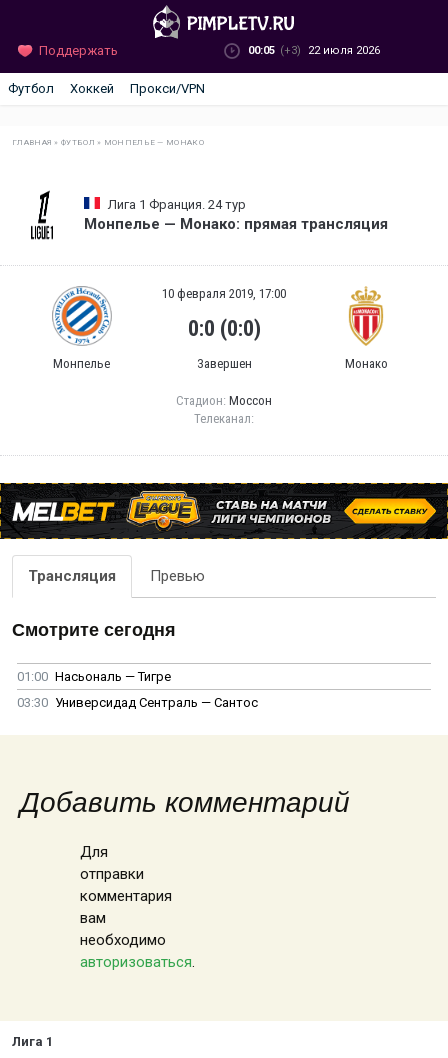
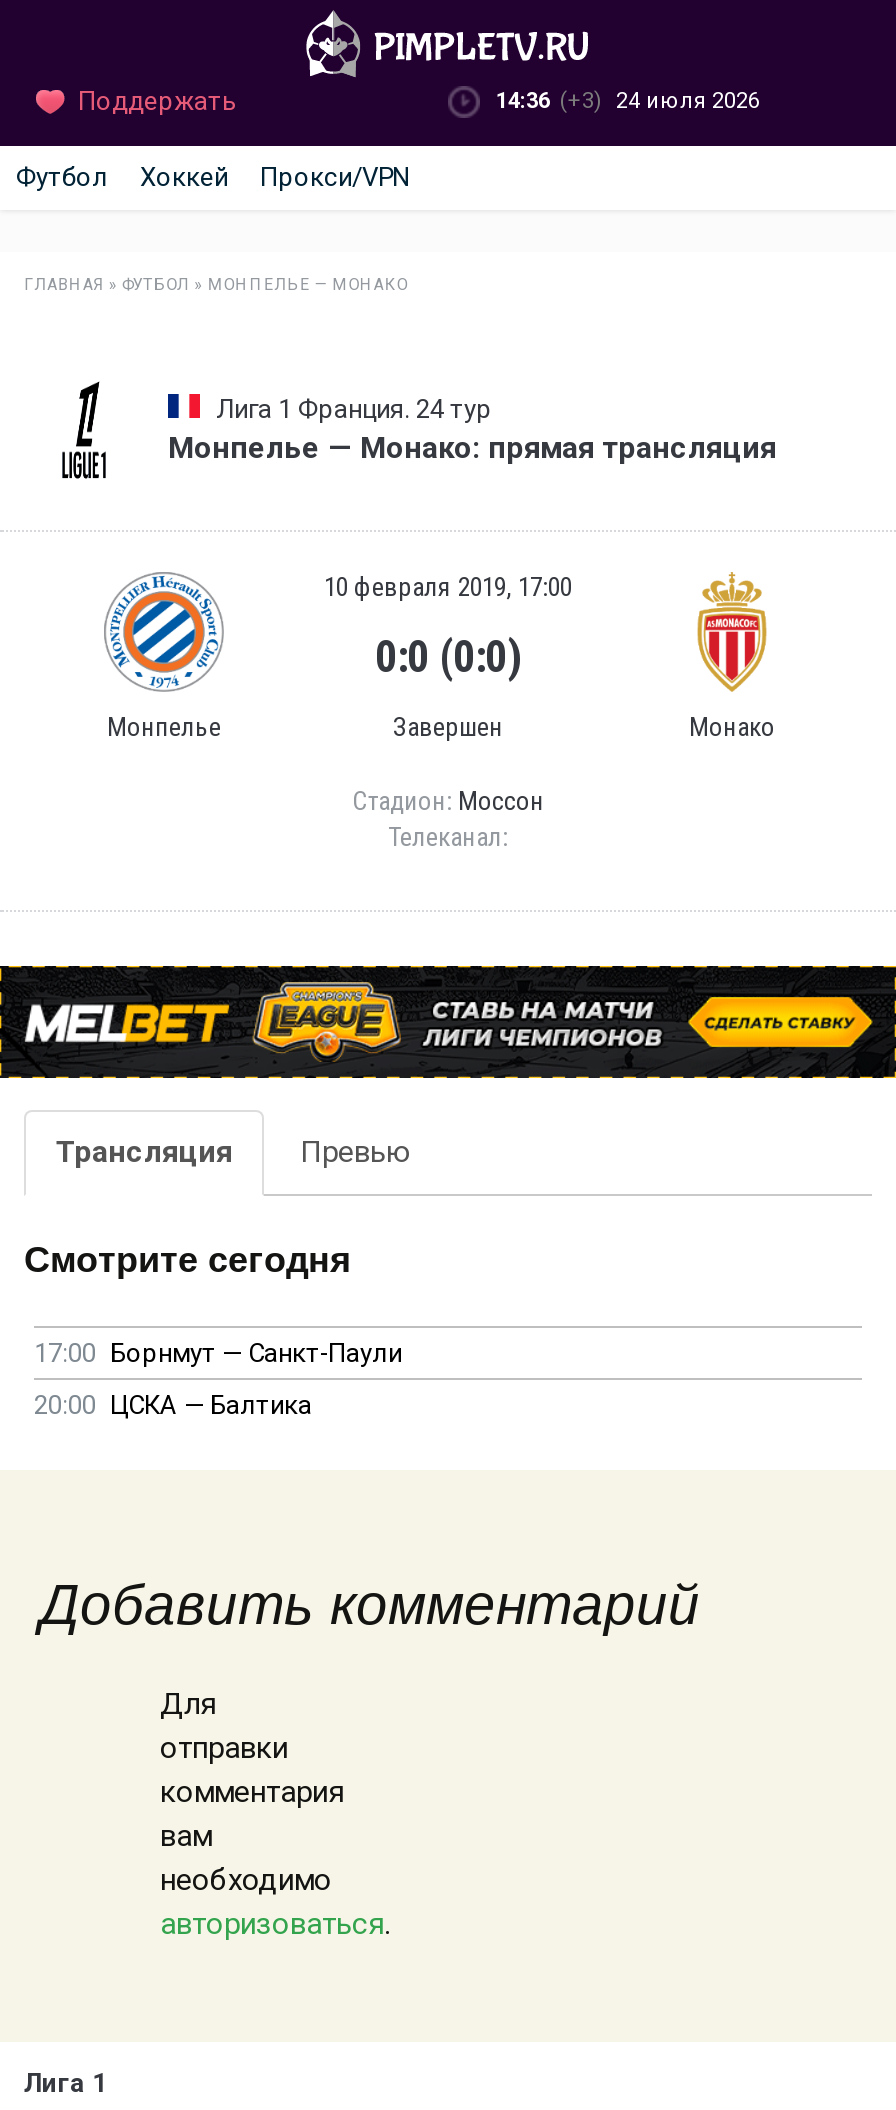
- 00:05 (+3) 22 июля 2026
+ 14:36 (+3) 24 июля 2026

- 01:00 Насьональ — Тигре
+ 17:00 Борнмут — Санкт-Паули

- 03:30 Универсидад Сентраль — Сантос
+ 20:00 ЦСКА — Балтика
